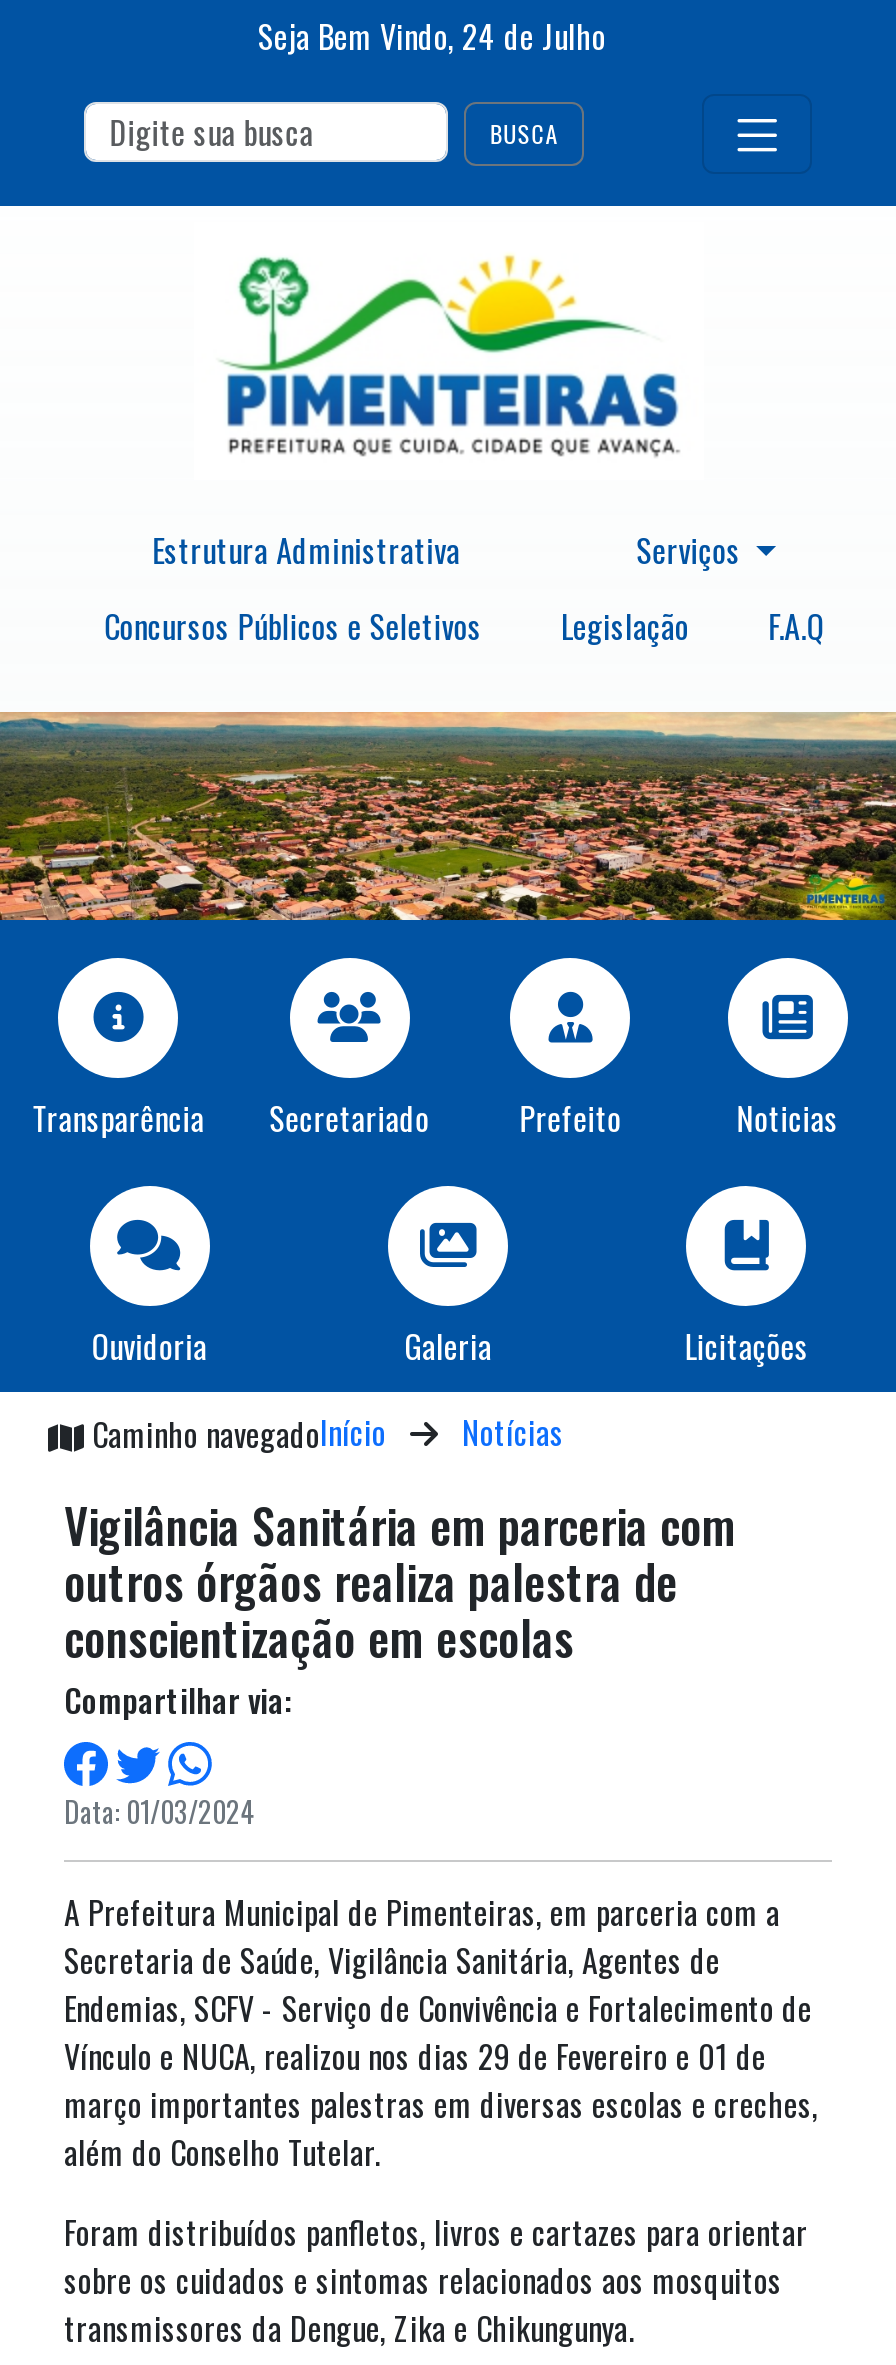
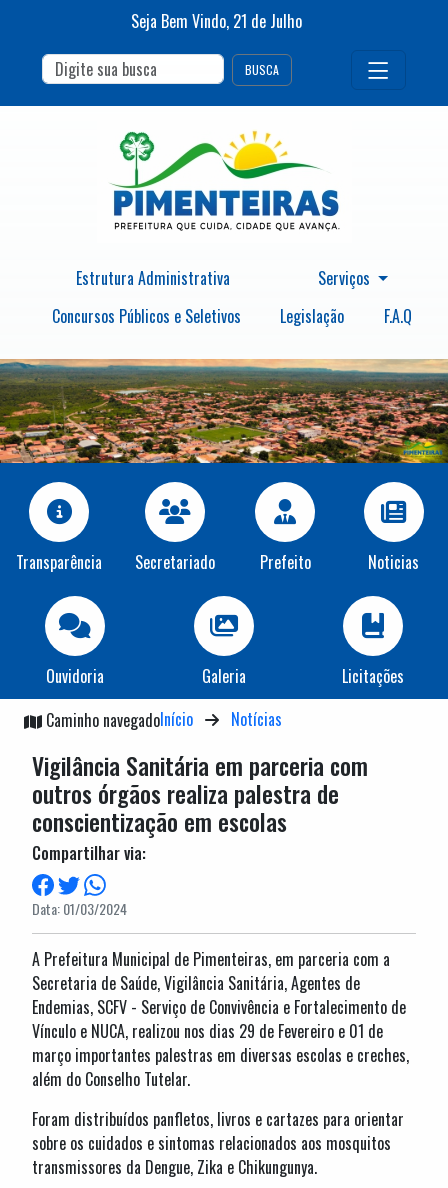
- Seja Bem Vindo, 24 de Julho
+ Seja Bem Vindo, 21 de Julho
